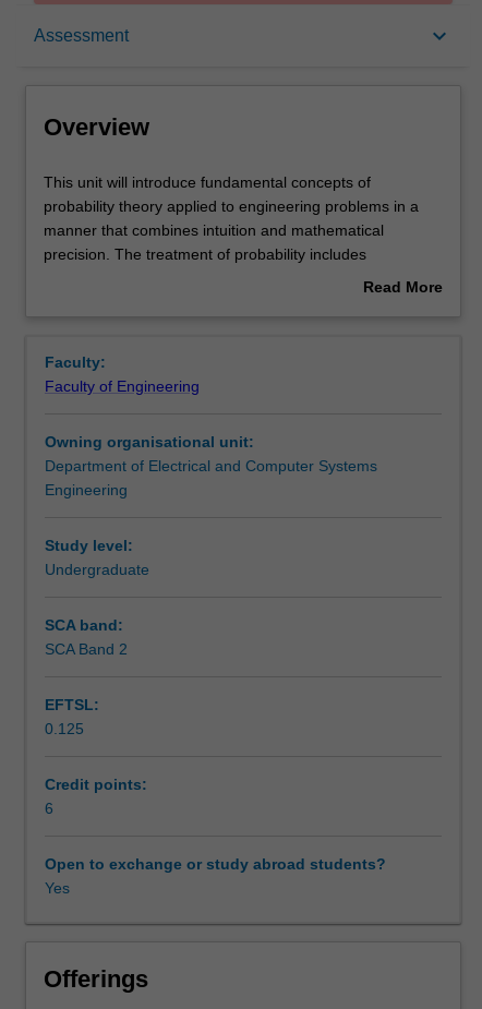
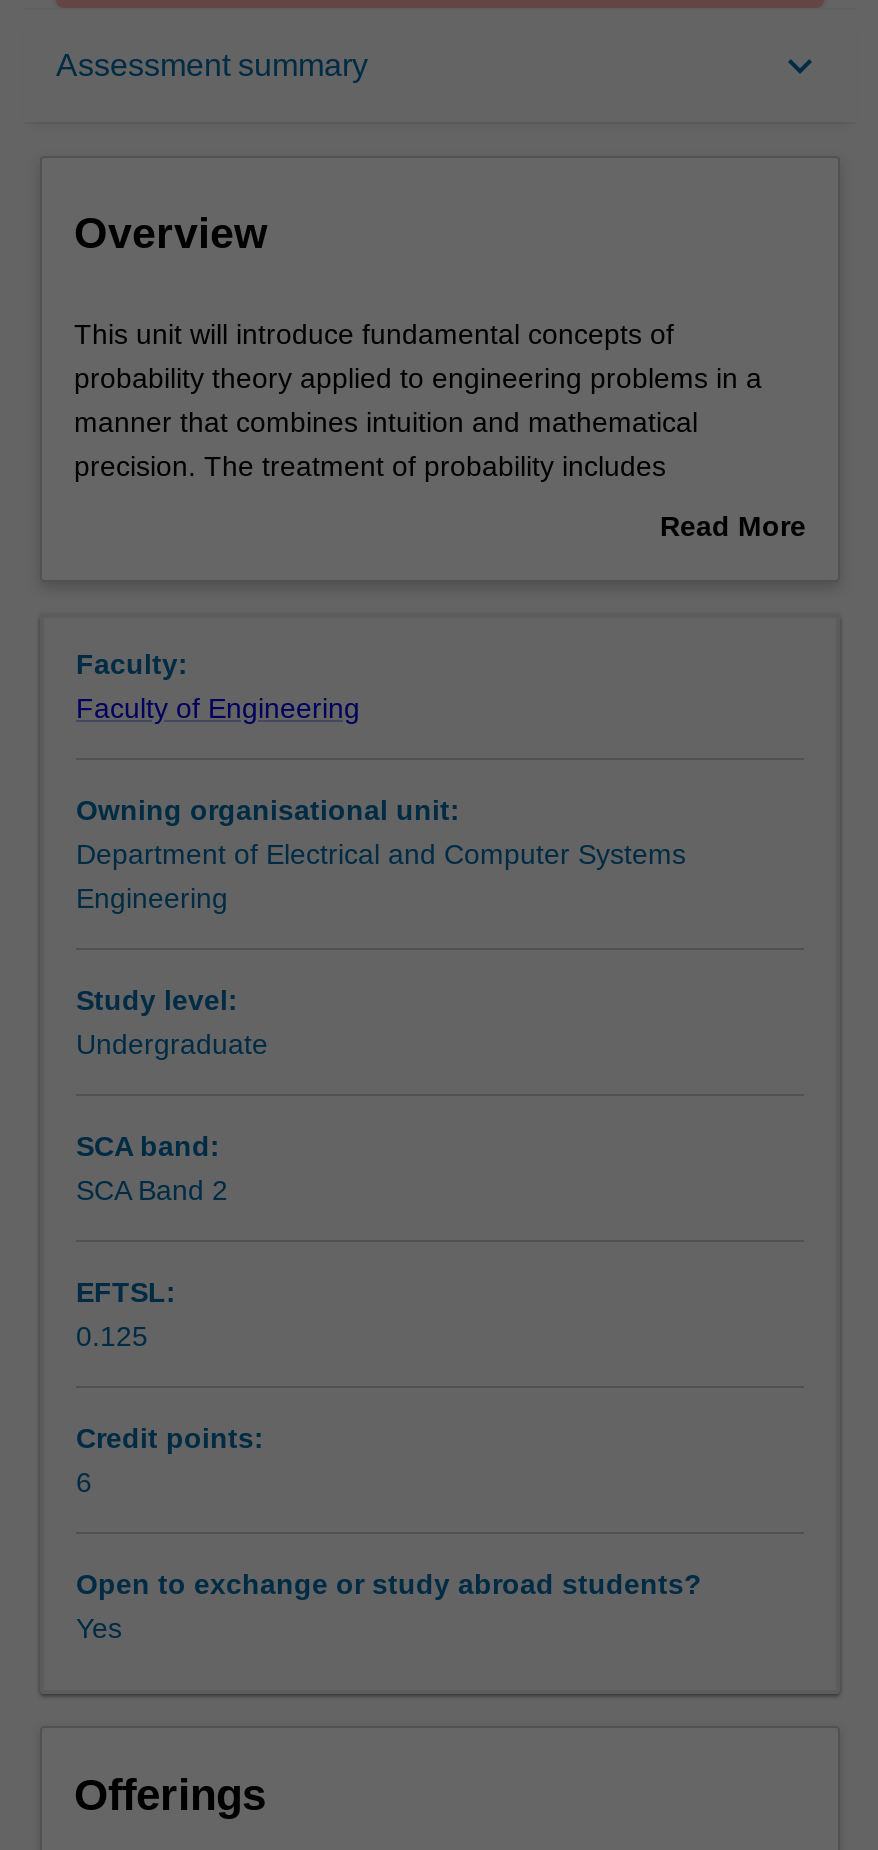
- Assessment
+ Assessment summary
